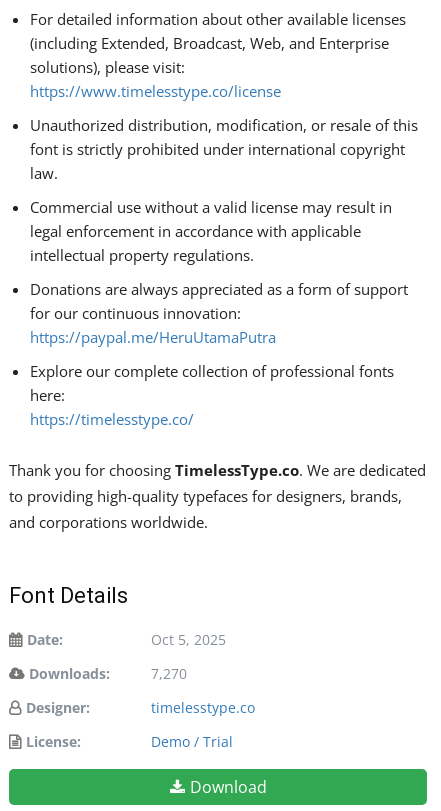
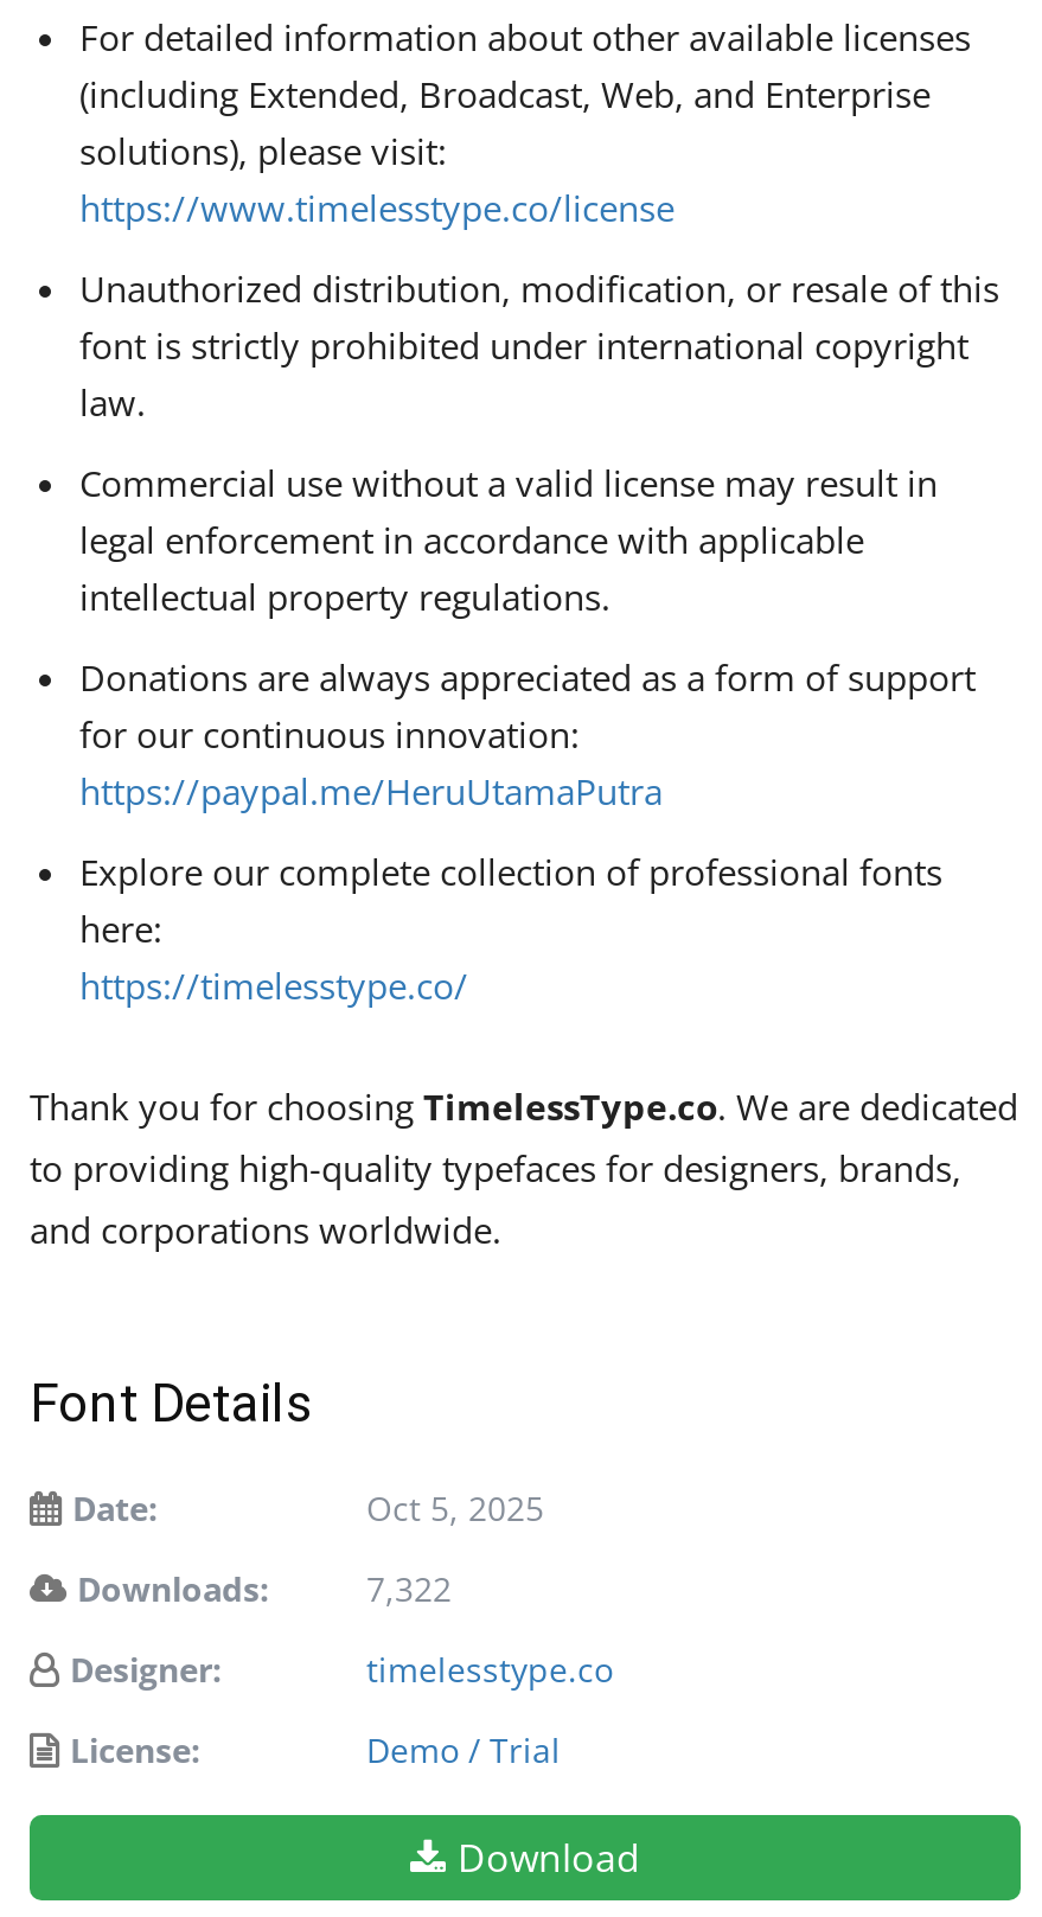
- 7,270
+ 7,322
